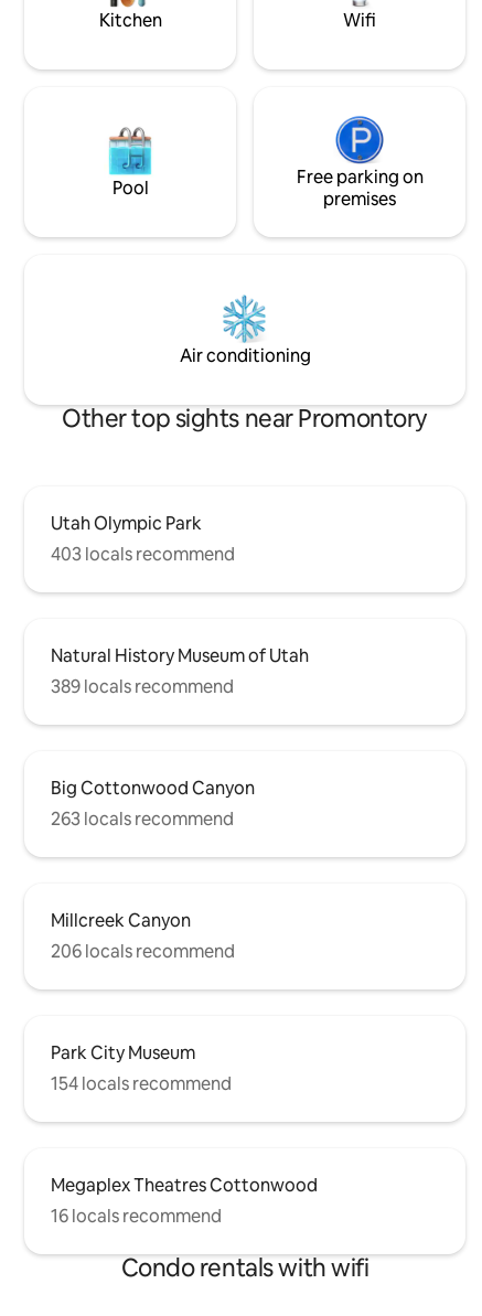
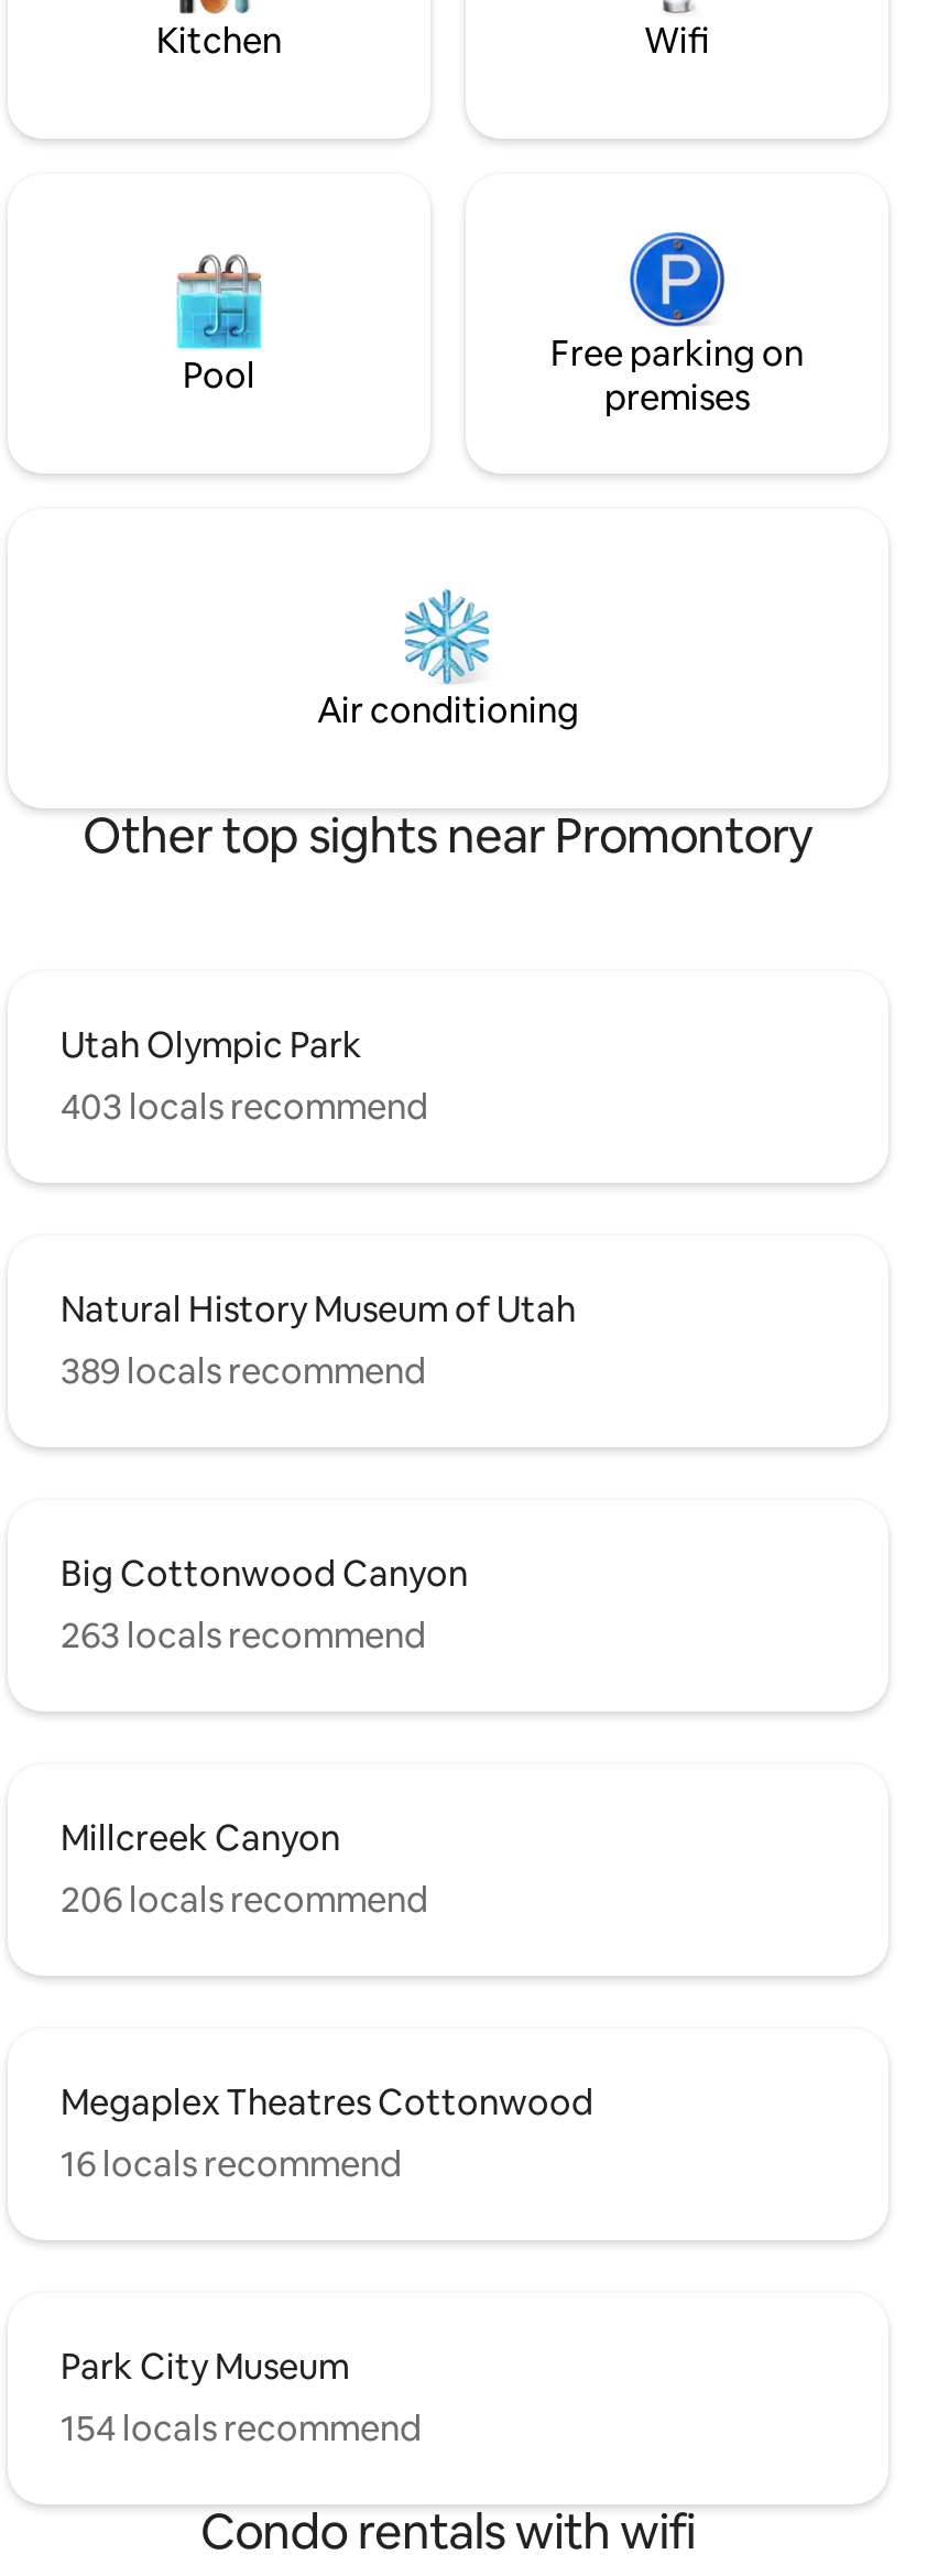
moved down: Park City Museum | 154 locals recommend

moved up: Megaplex Theatres Cottonwood | 16 locals recommend
